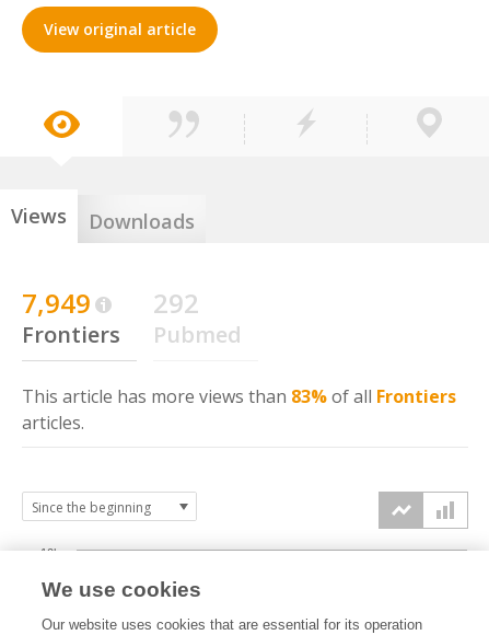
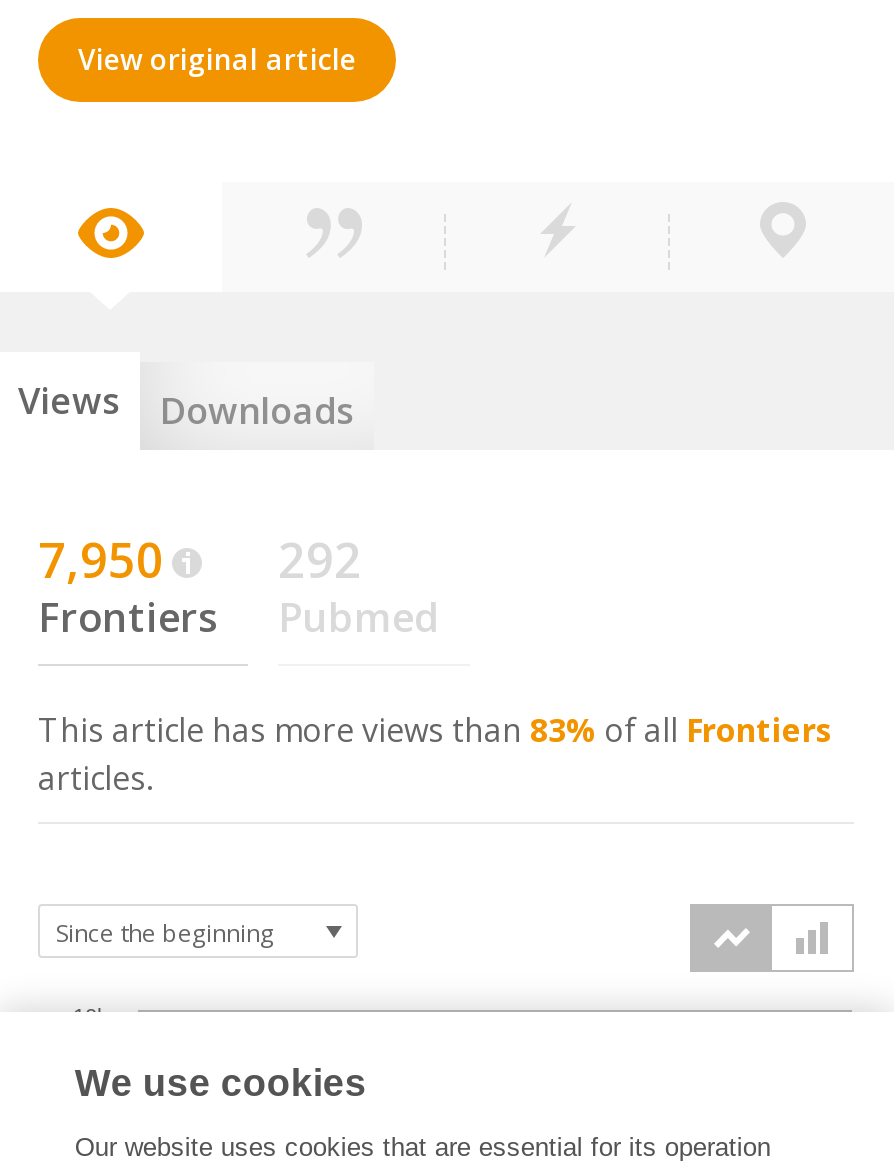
- 7,949
+ 7,950
